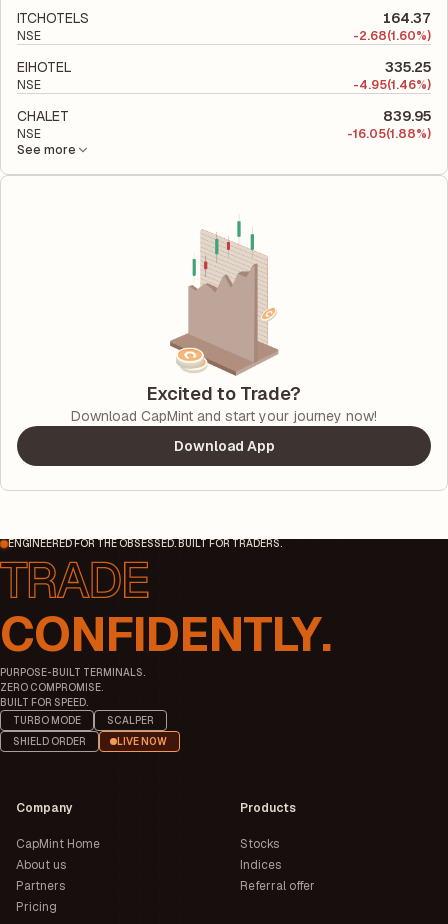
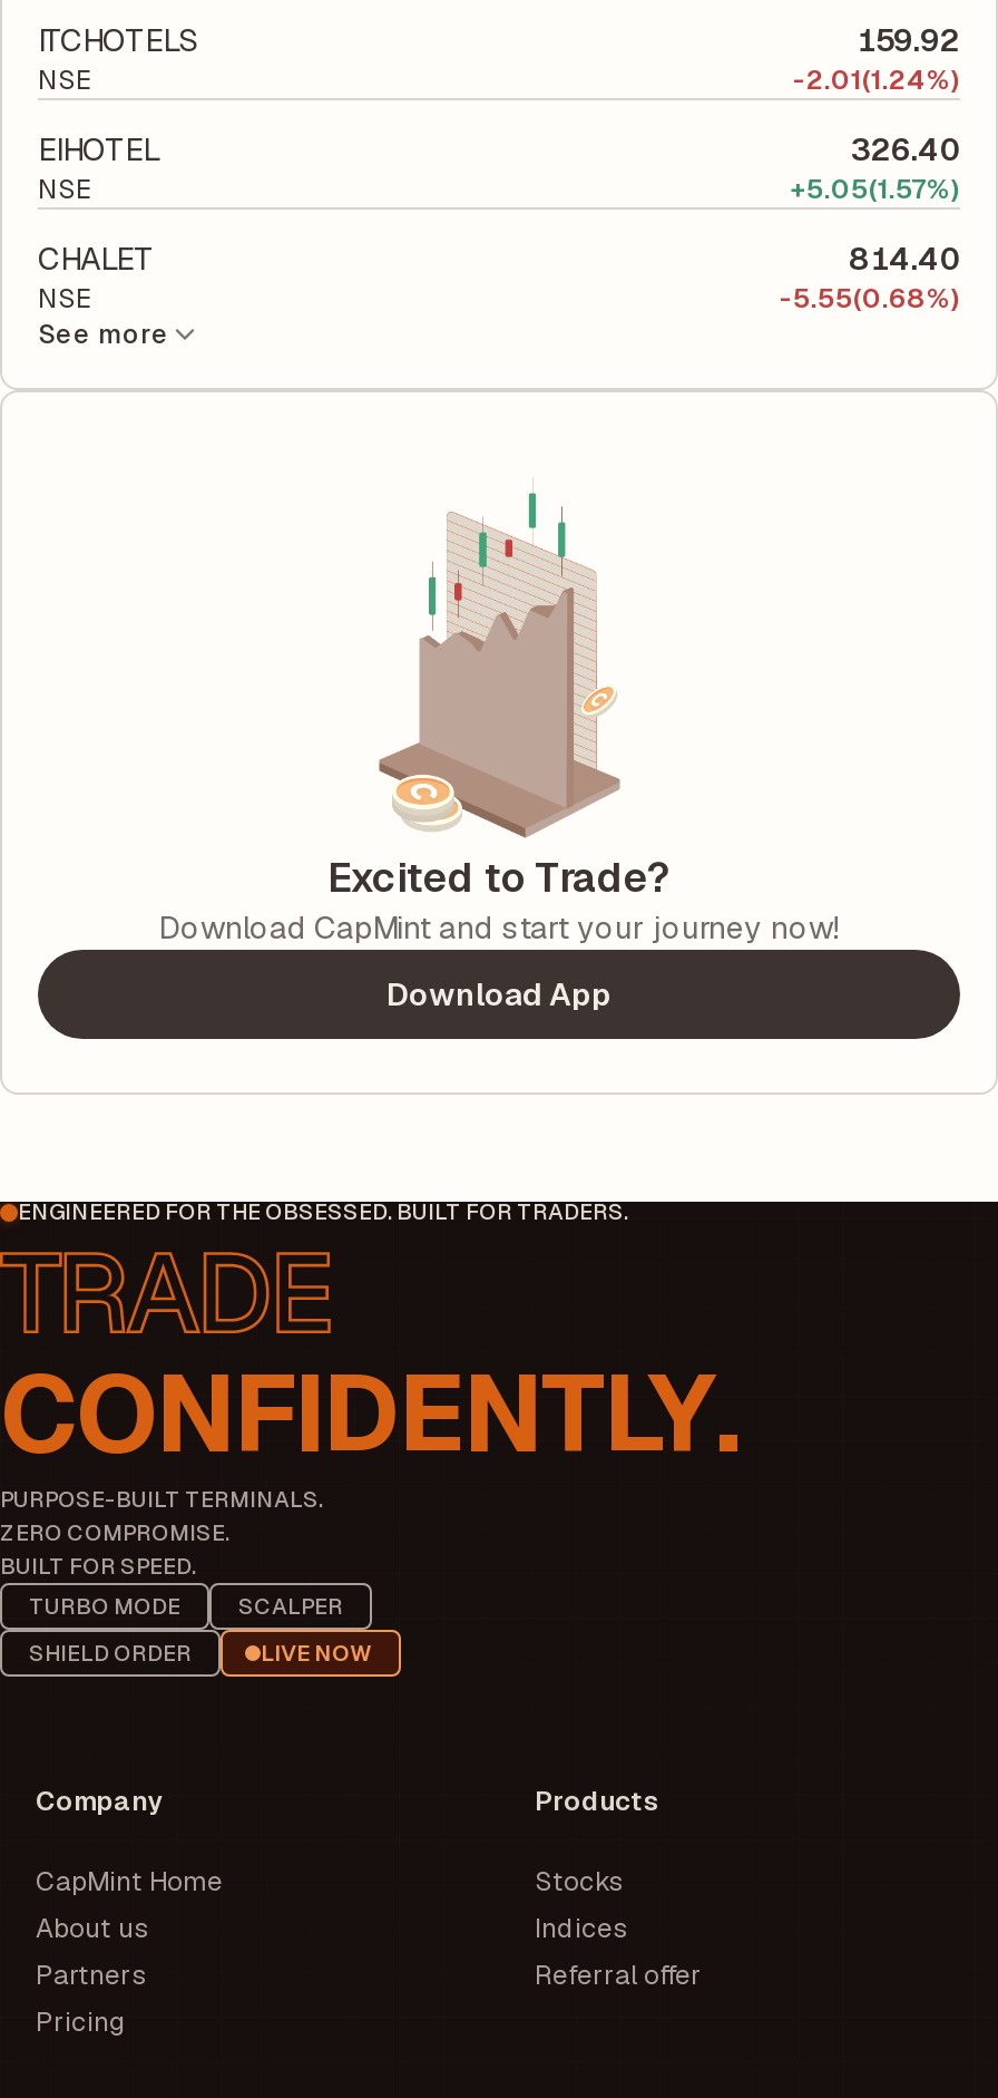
- 164.37
+ 159.92

- -2.68(1.60%)
+ -2.01(1.24%)

- 335.25
+ 326.40

- -4.95(1.46%)
+ +5.05(1.57%)

- 839.95
+ 814.40

- -16.05(1.88%)
+ -5.55(0.68%)
